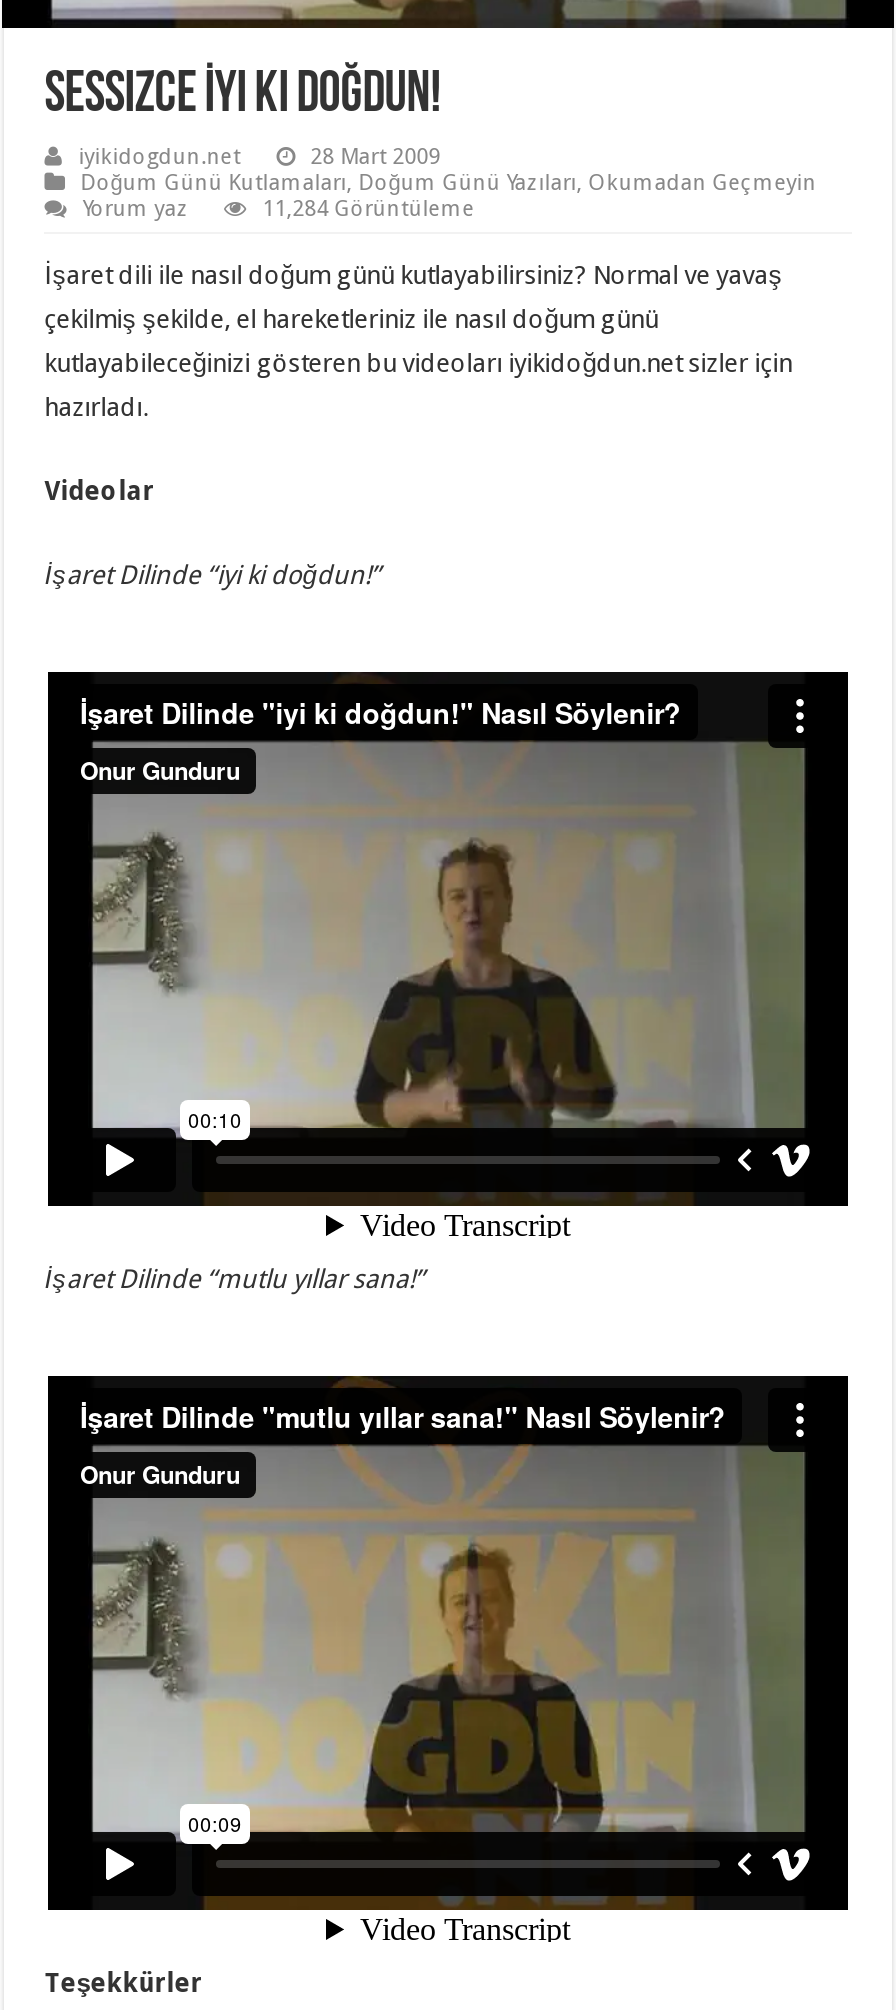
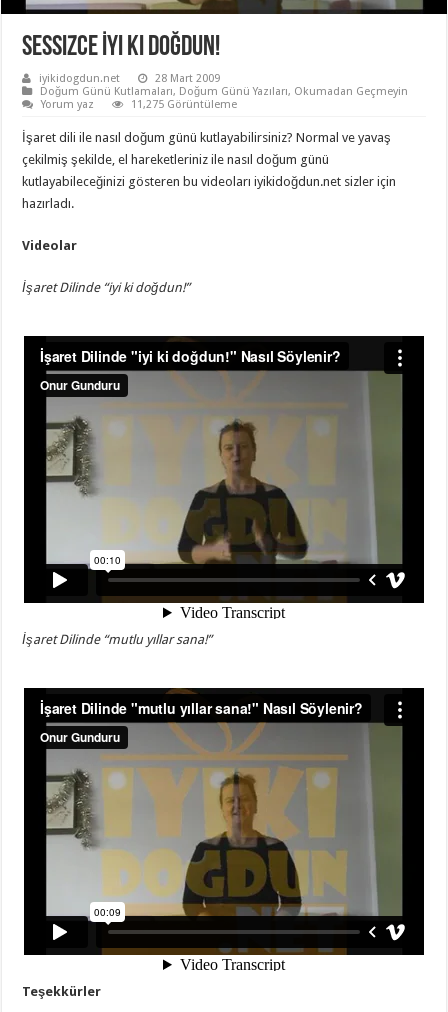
- 11,284 Görüntüleme
+ 11,275 Görüntüleme
